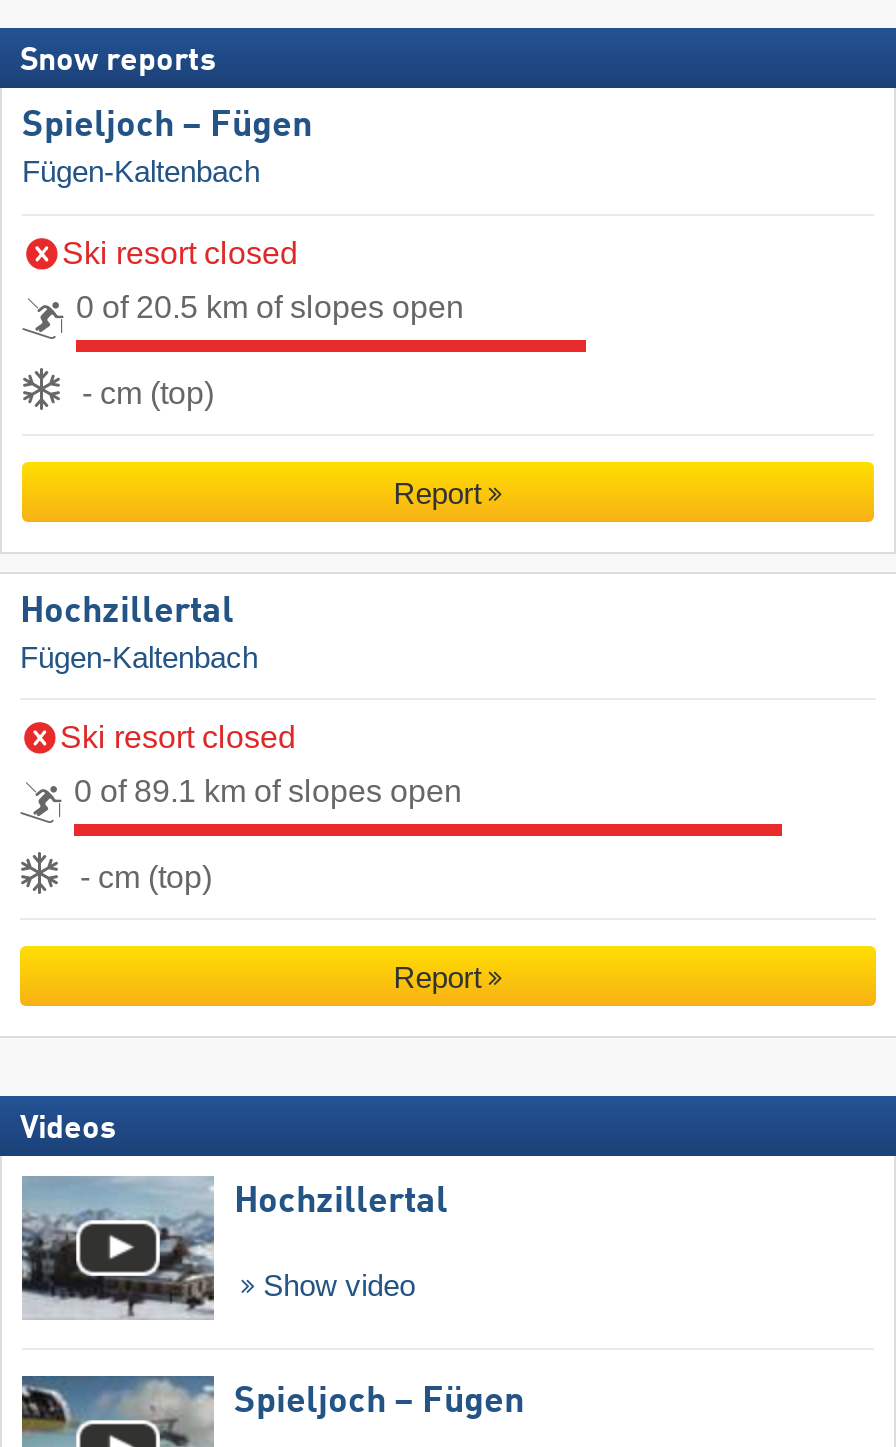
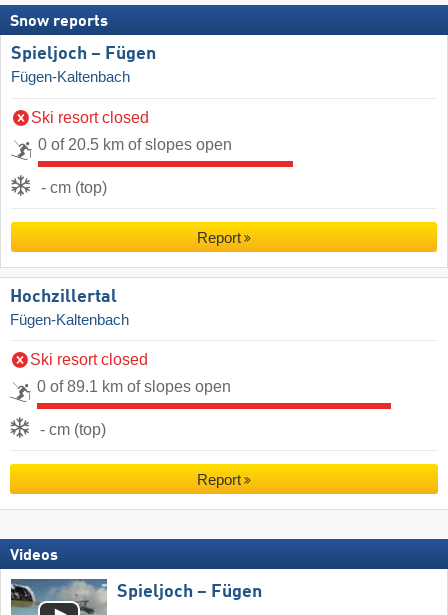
- [image]
- Hochzillertal
- Show video
